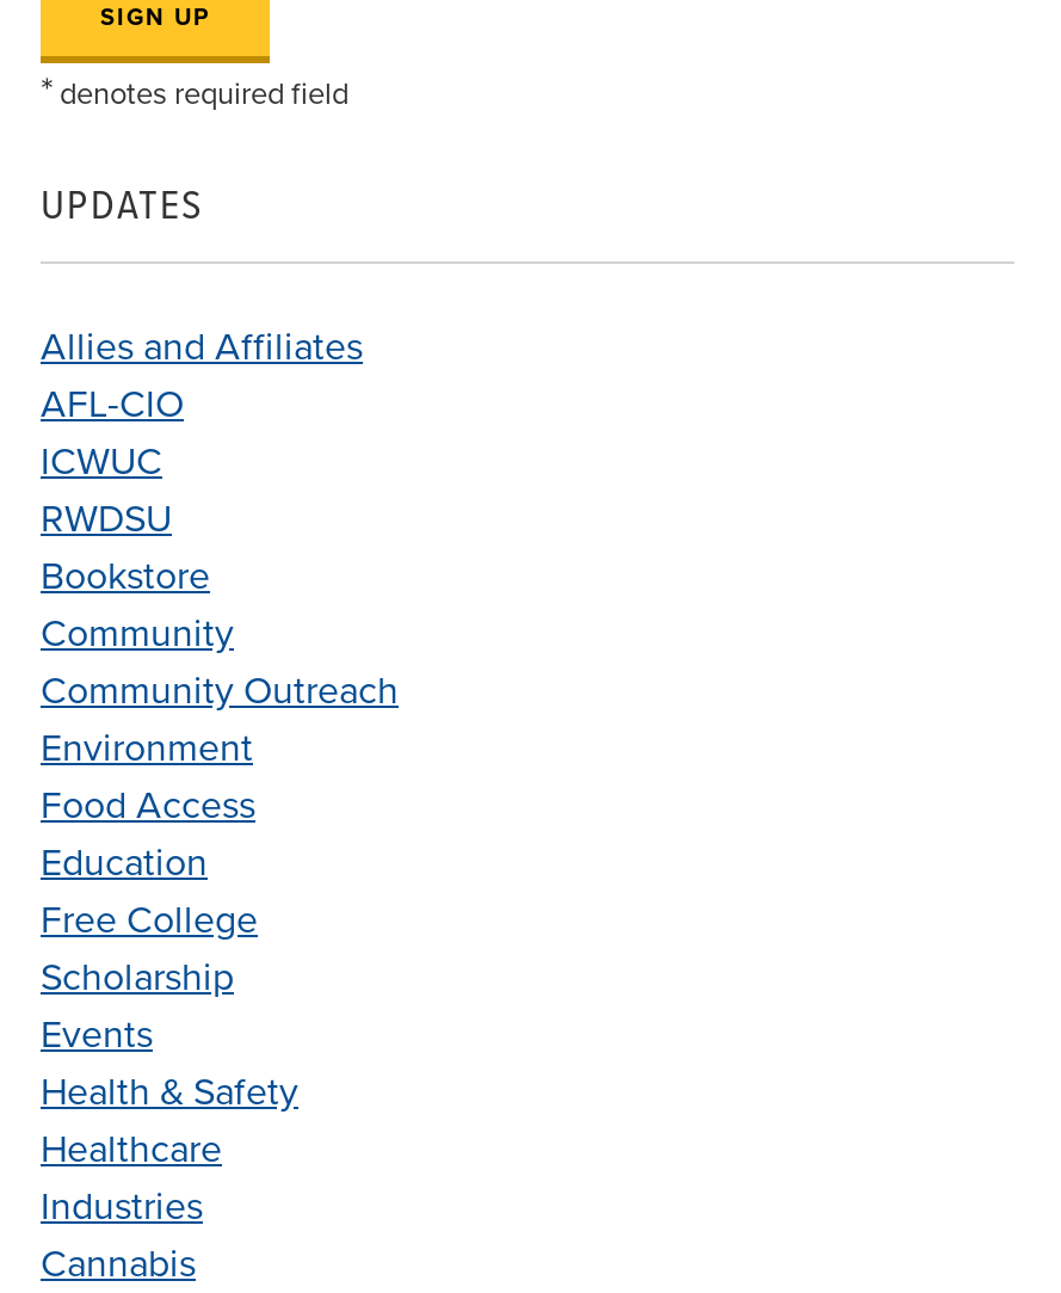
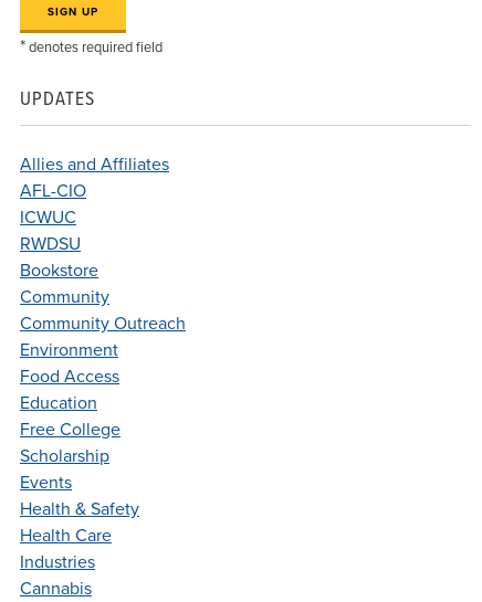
- Healthcare
+ Health Care
